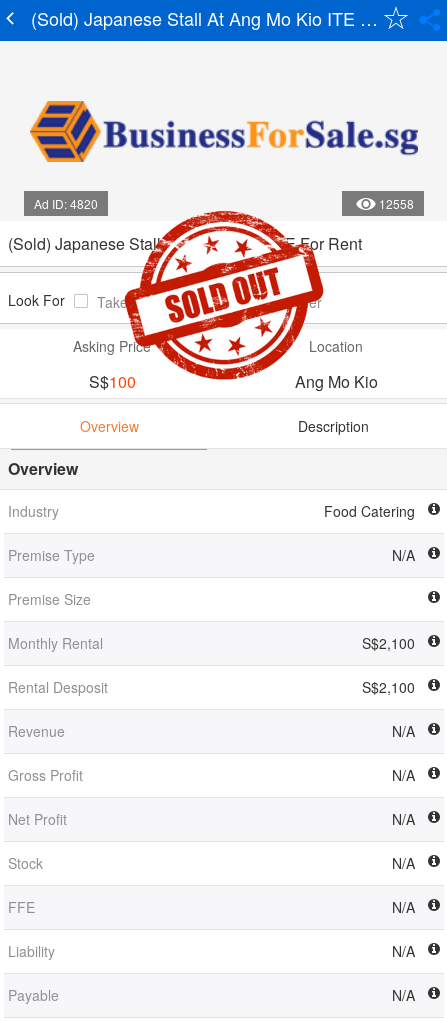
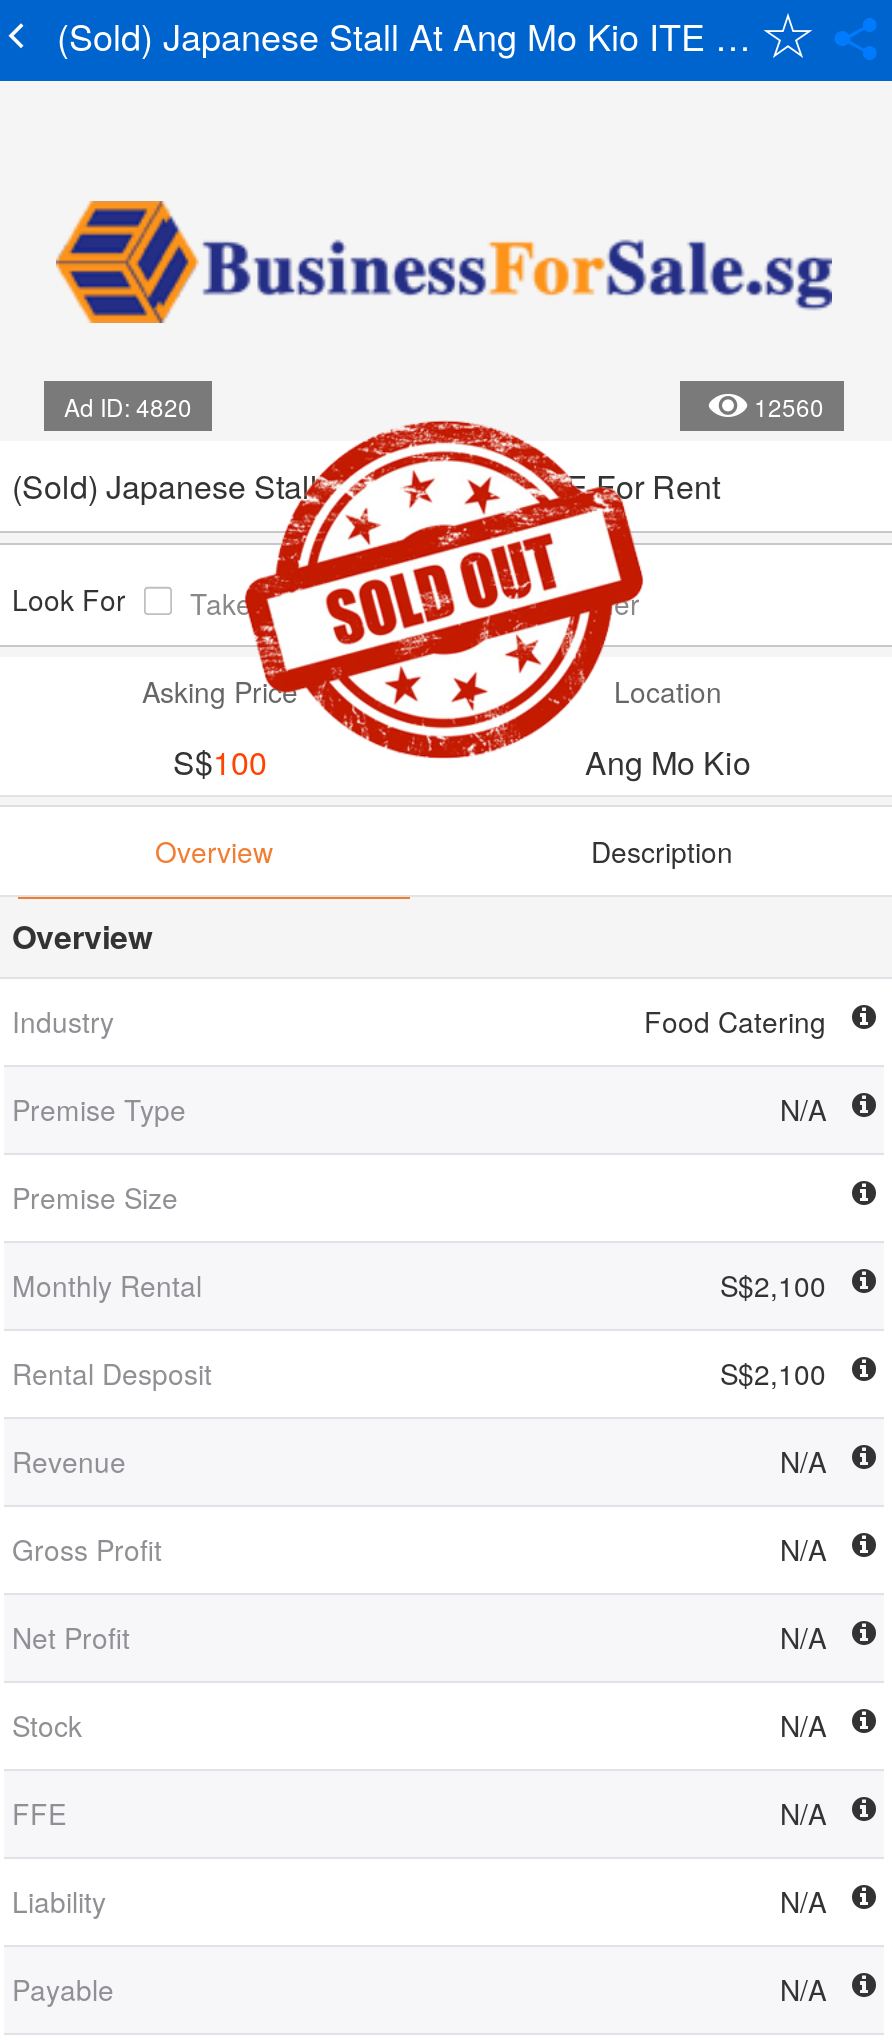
- 12558
+ 12560
